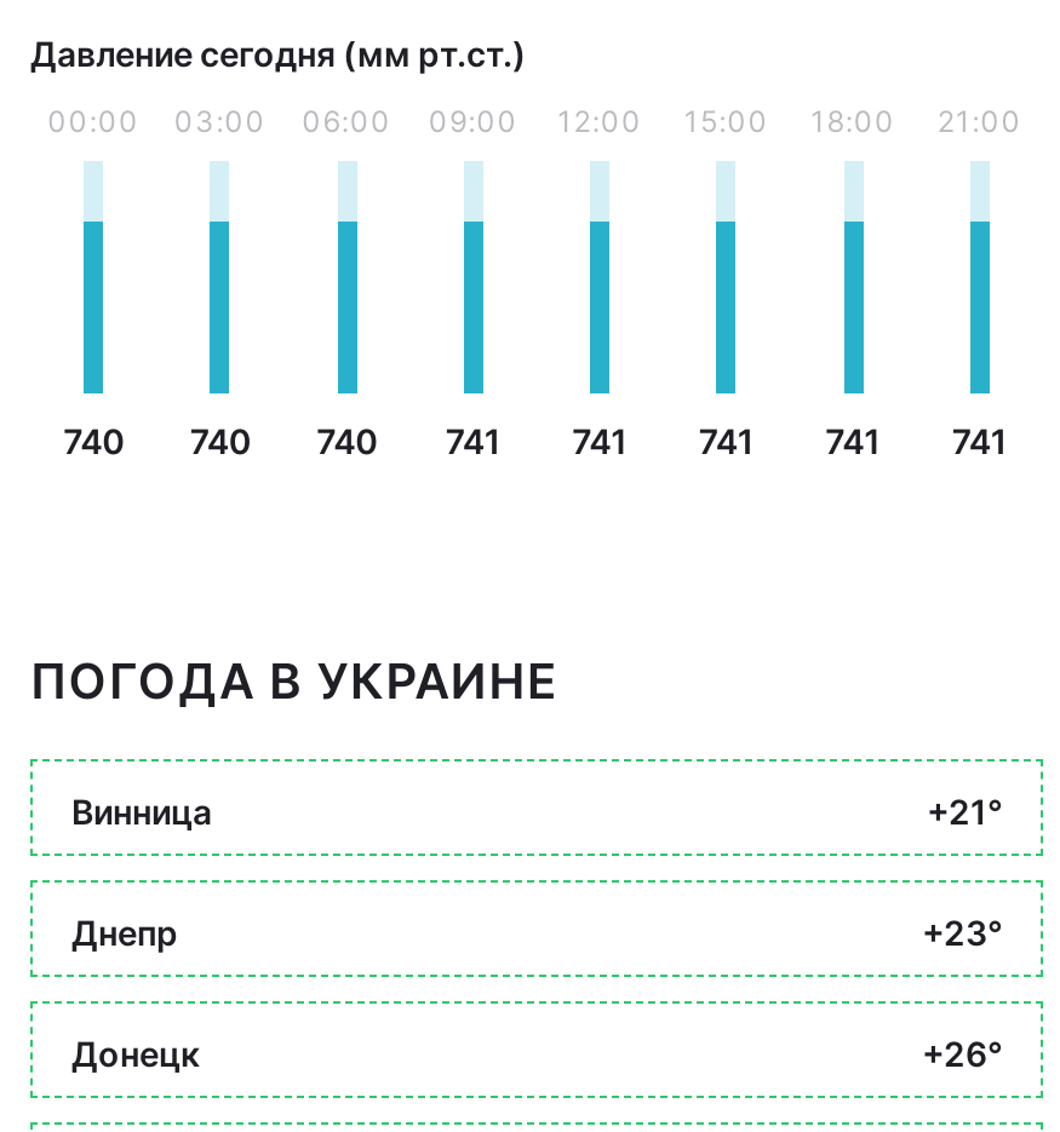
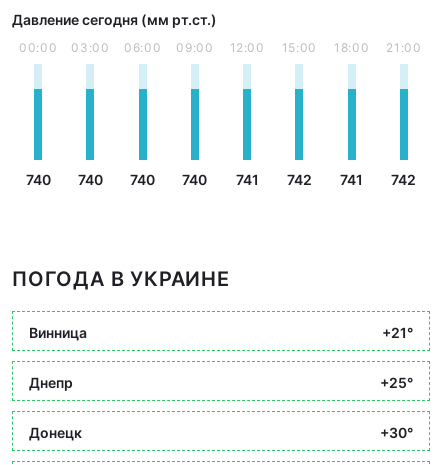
- 741
+ 740

- 741
+ 742

- 741
+ 742

- +23°
+ +25°

- +26°
+ +30°
